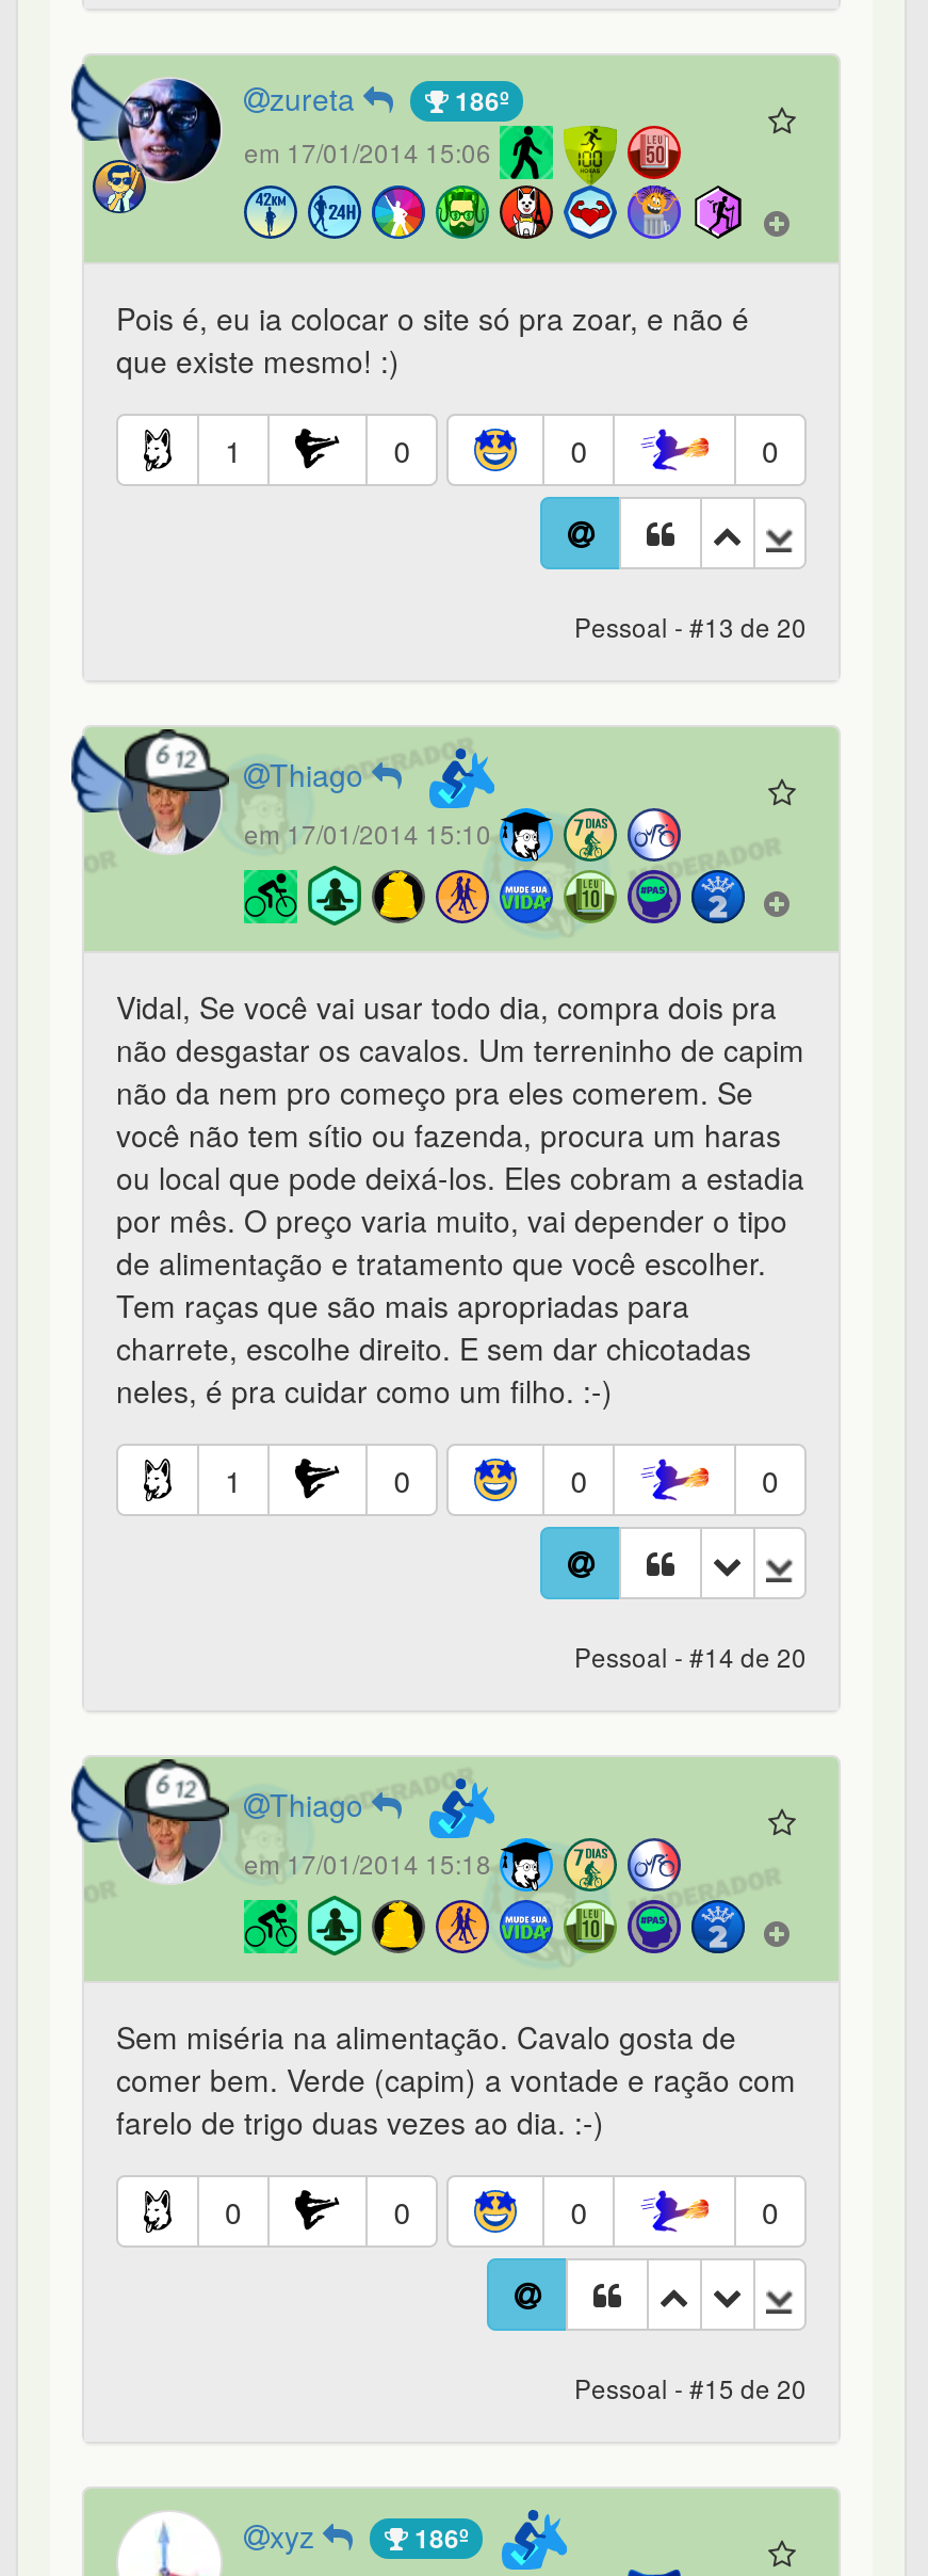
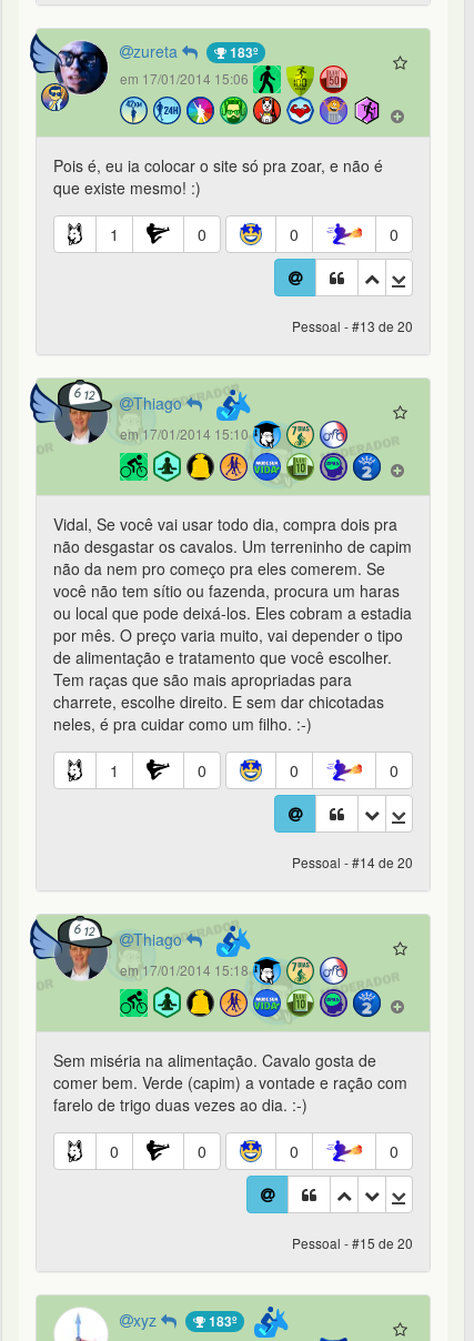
- 186º
+ 183º

- 186º
+ 183º
